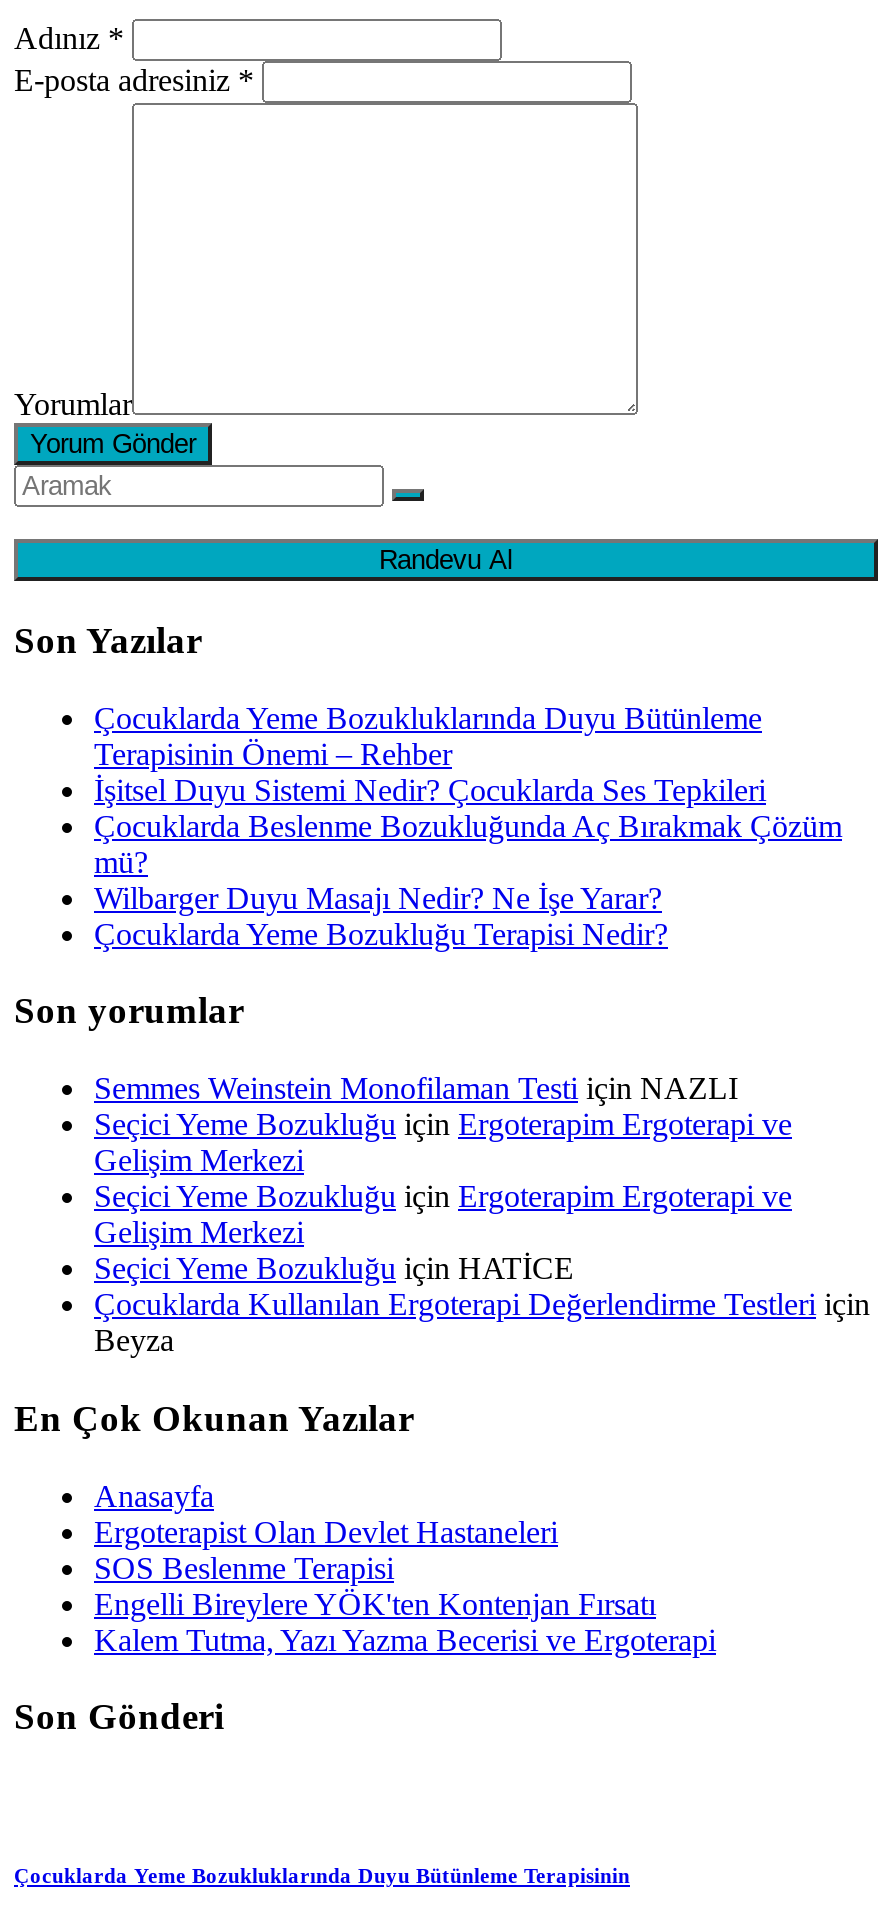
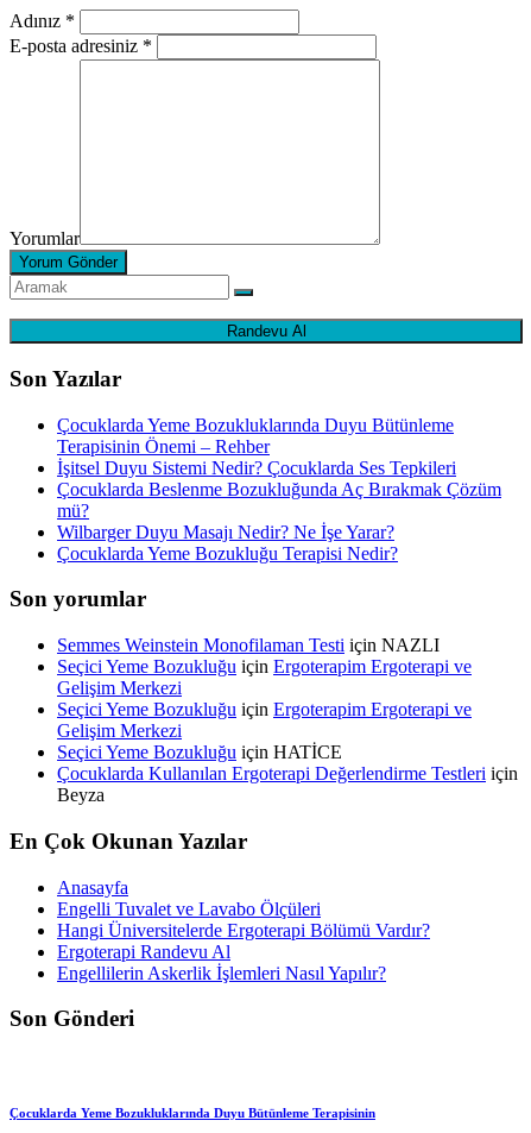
- Ergoterapist Olan Devlet Hastaneleri
- SOS Beslenme Terapisi
- Engelli Bireylere YÖK'ten Kontenjan Fırsatı
- Kalem Tutma, Yazı Yazma Becerisi ve Ergoterapi
+ Engelli Tuvalet ve Lavabo Ölçüleri
+ Hangi Üniversitelerde Ergoterapi Bölümü Vardır?
+ Ergoterapi Randevu Al
+ Engellilerin Askerlik İşlemleri Nasıl Yapılır?
